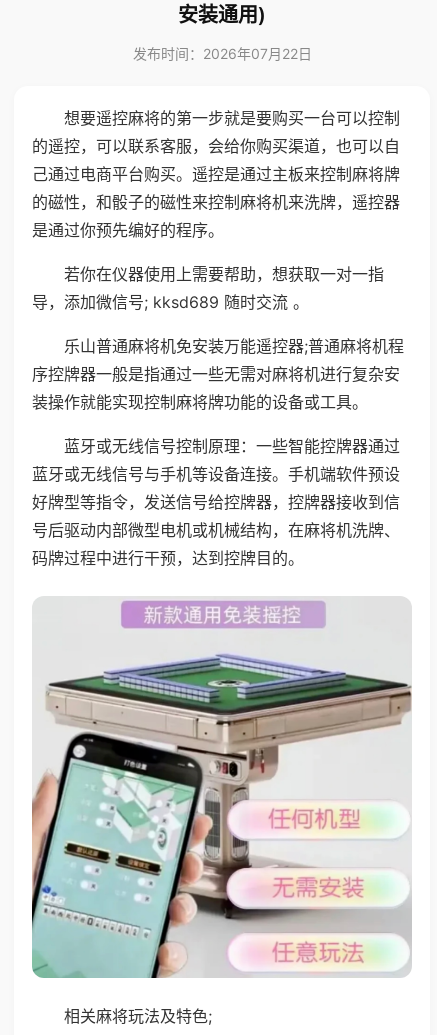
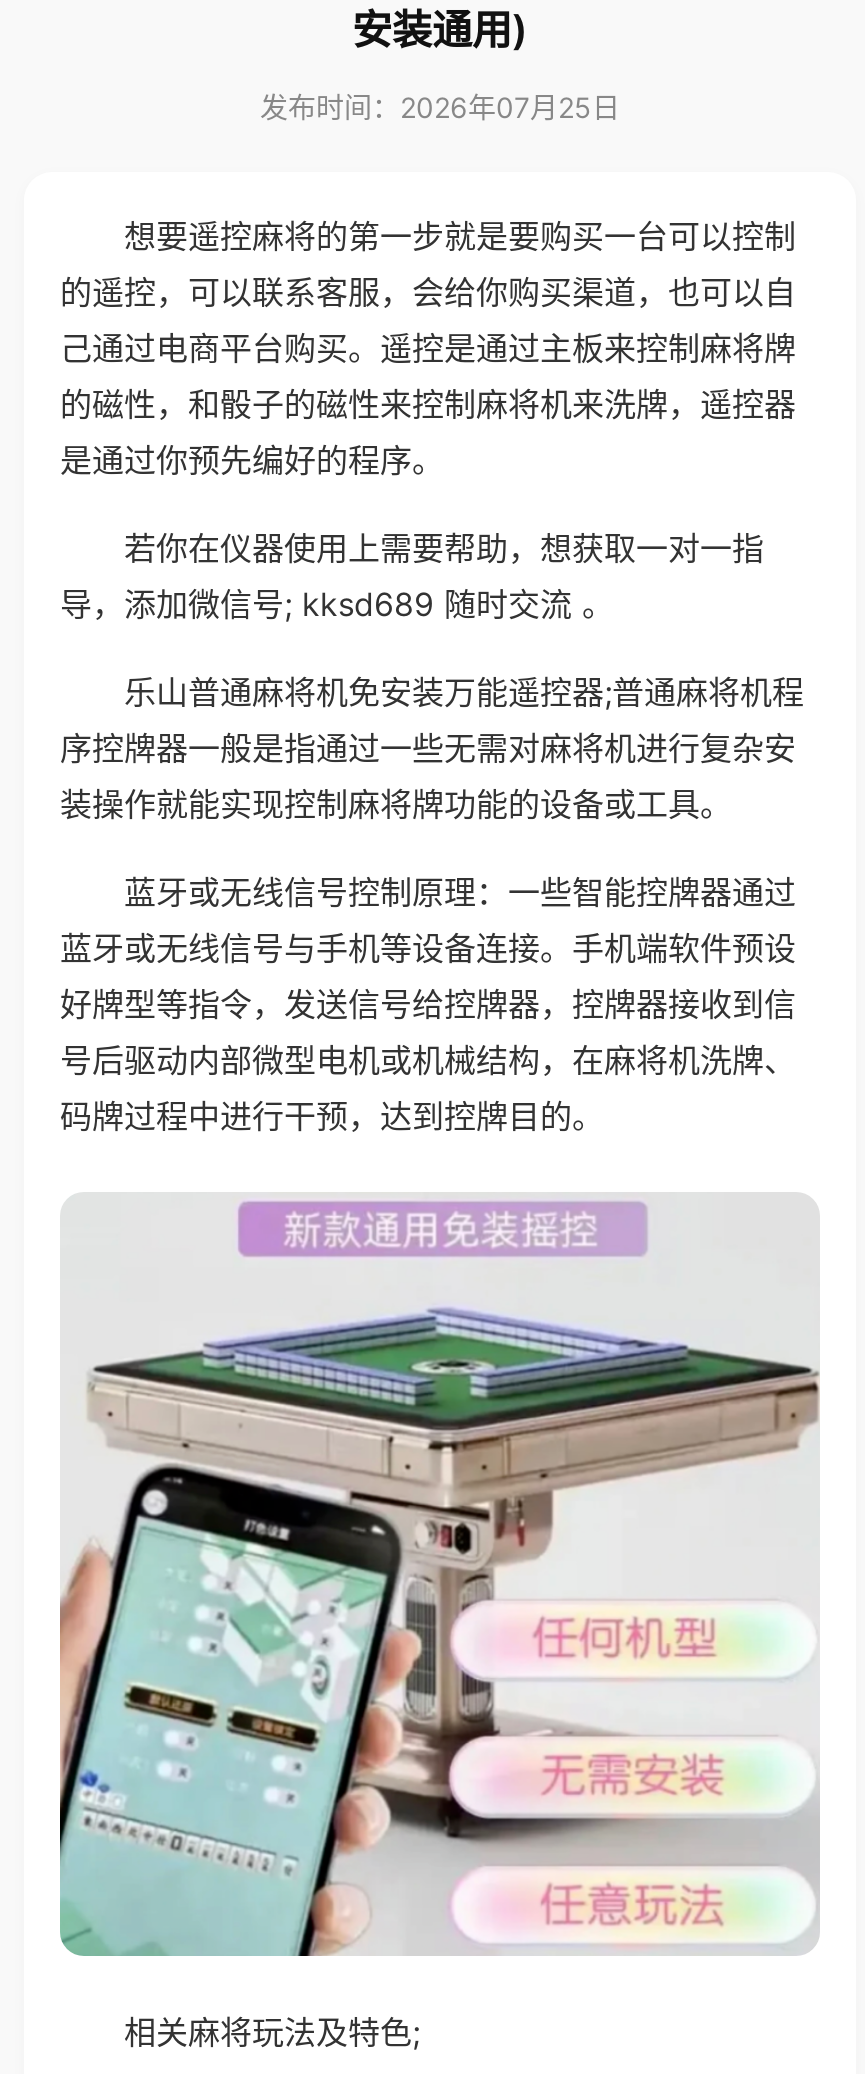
- 发布时间：2026年07月22日
+ 发布时间：2026年07月25日
